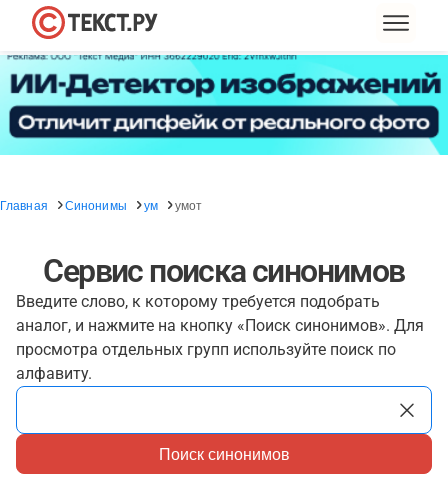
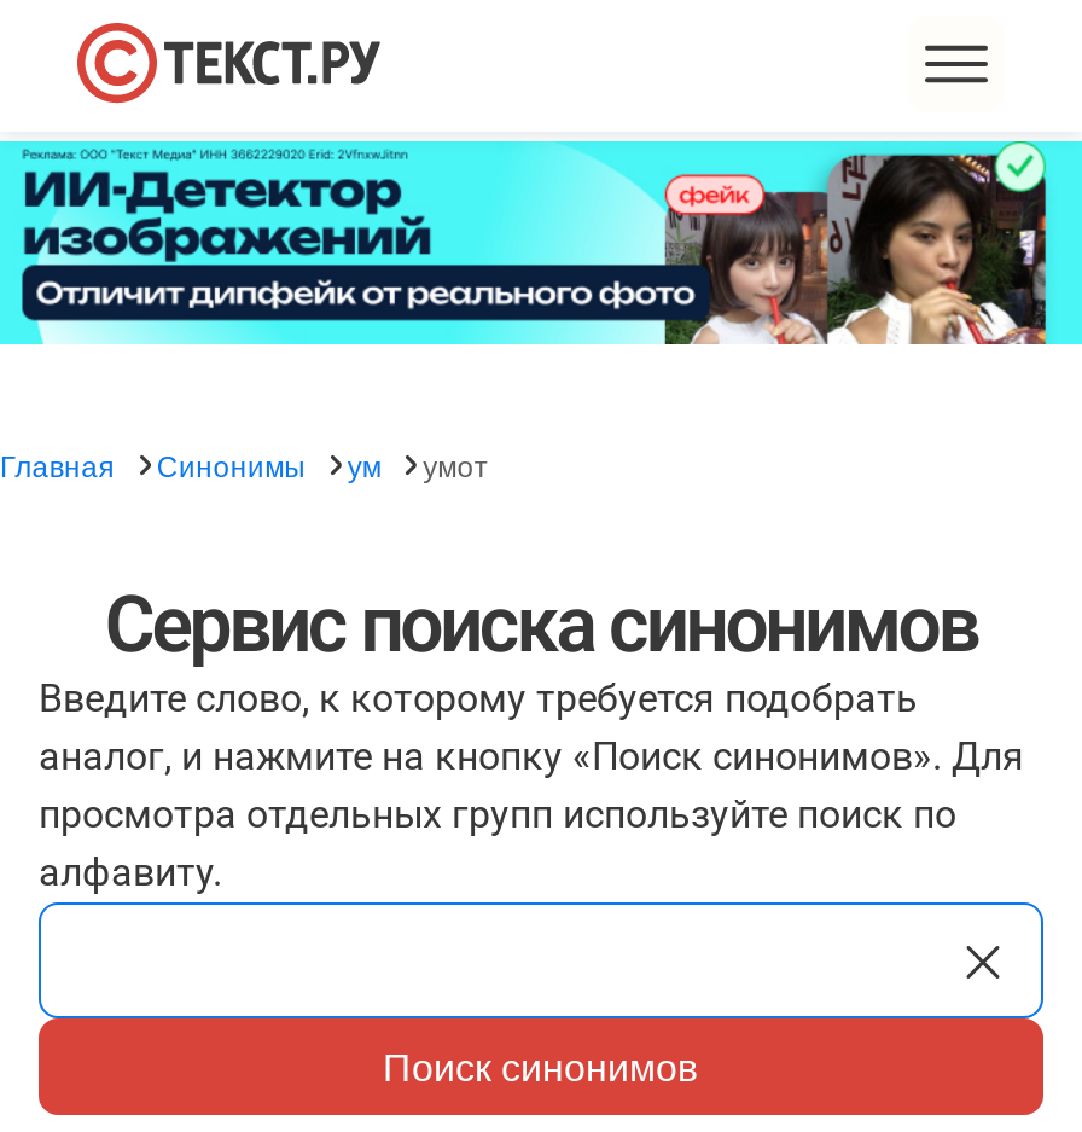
- [image]
+ [image]
